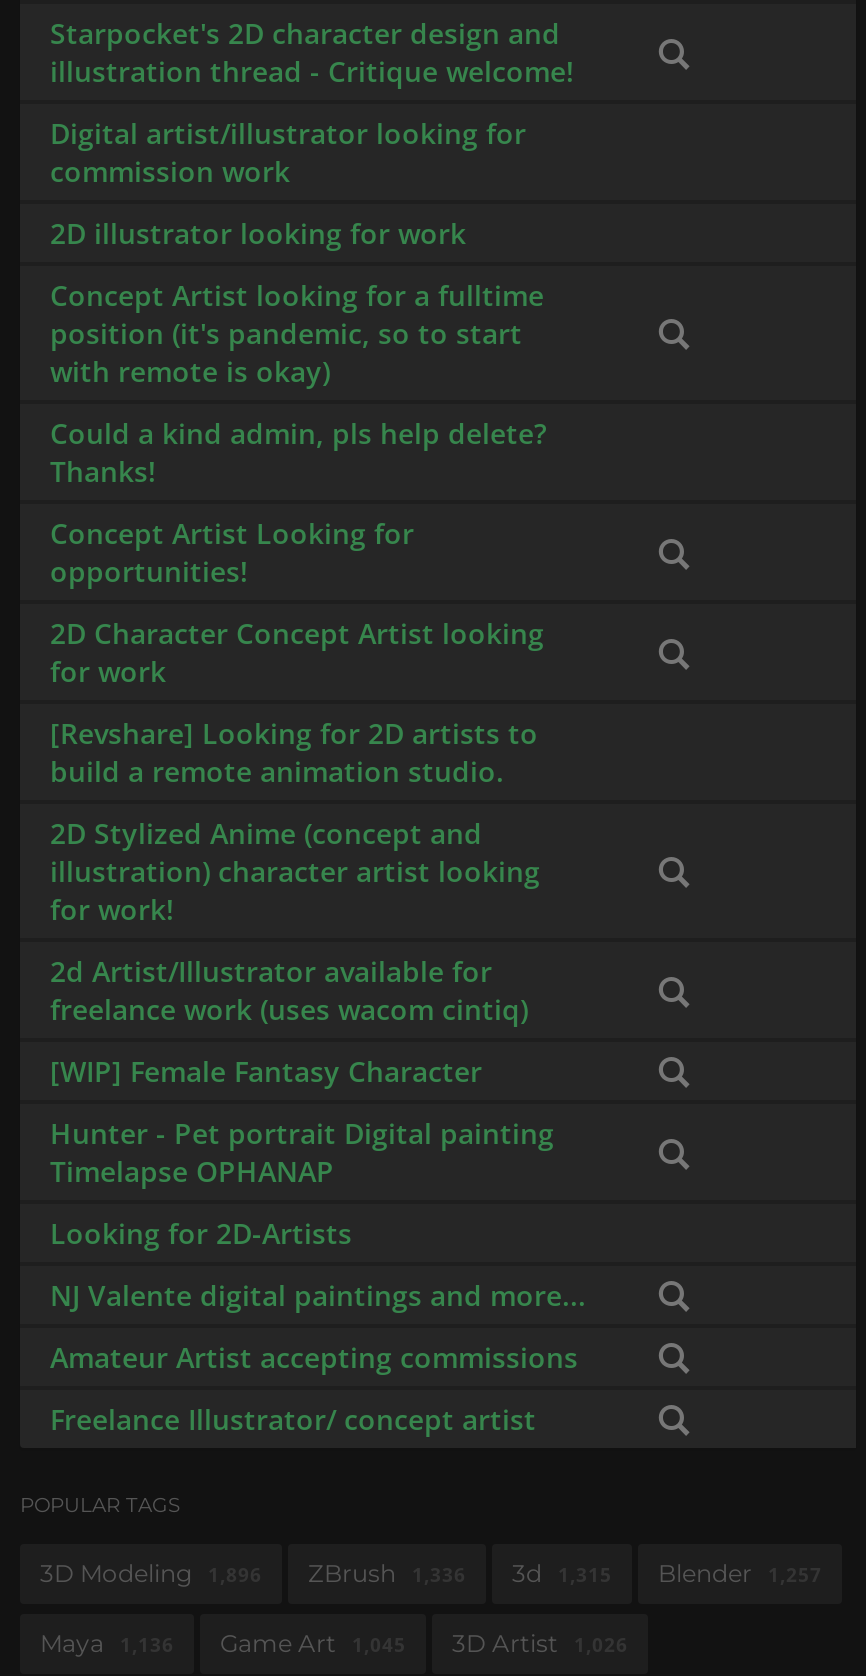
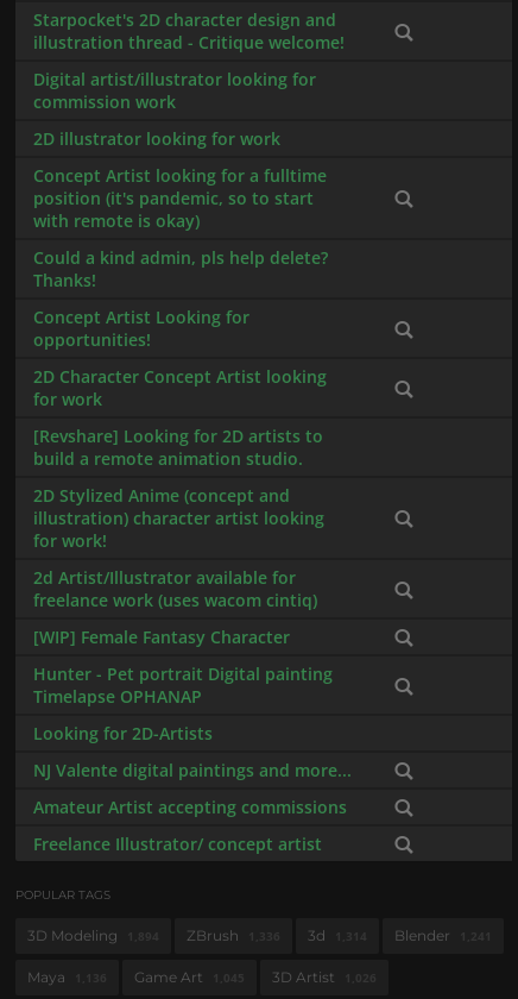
- 3D Modeling 1,896
+ 3D Modeling 1,894

- 3d 1,315
+ 3d 1,314

- Blender 1,257
+ Blender 1,241
